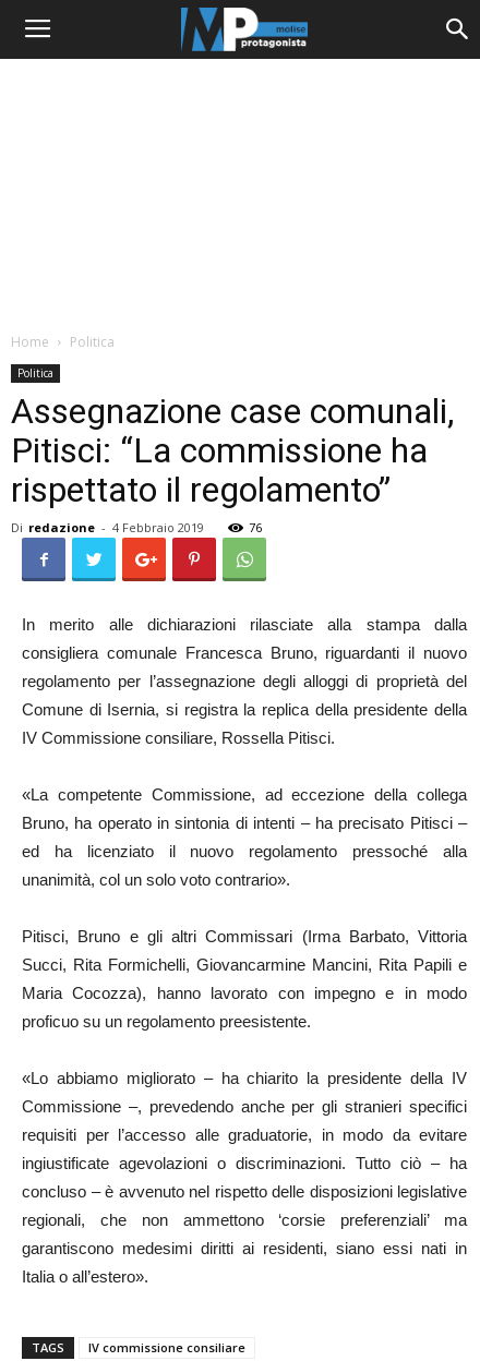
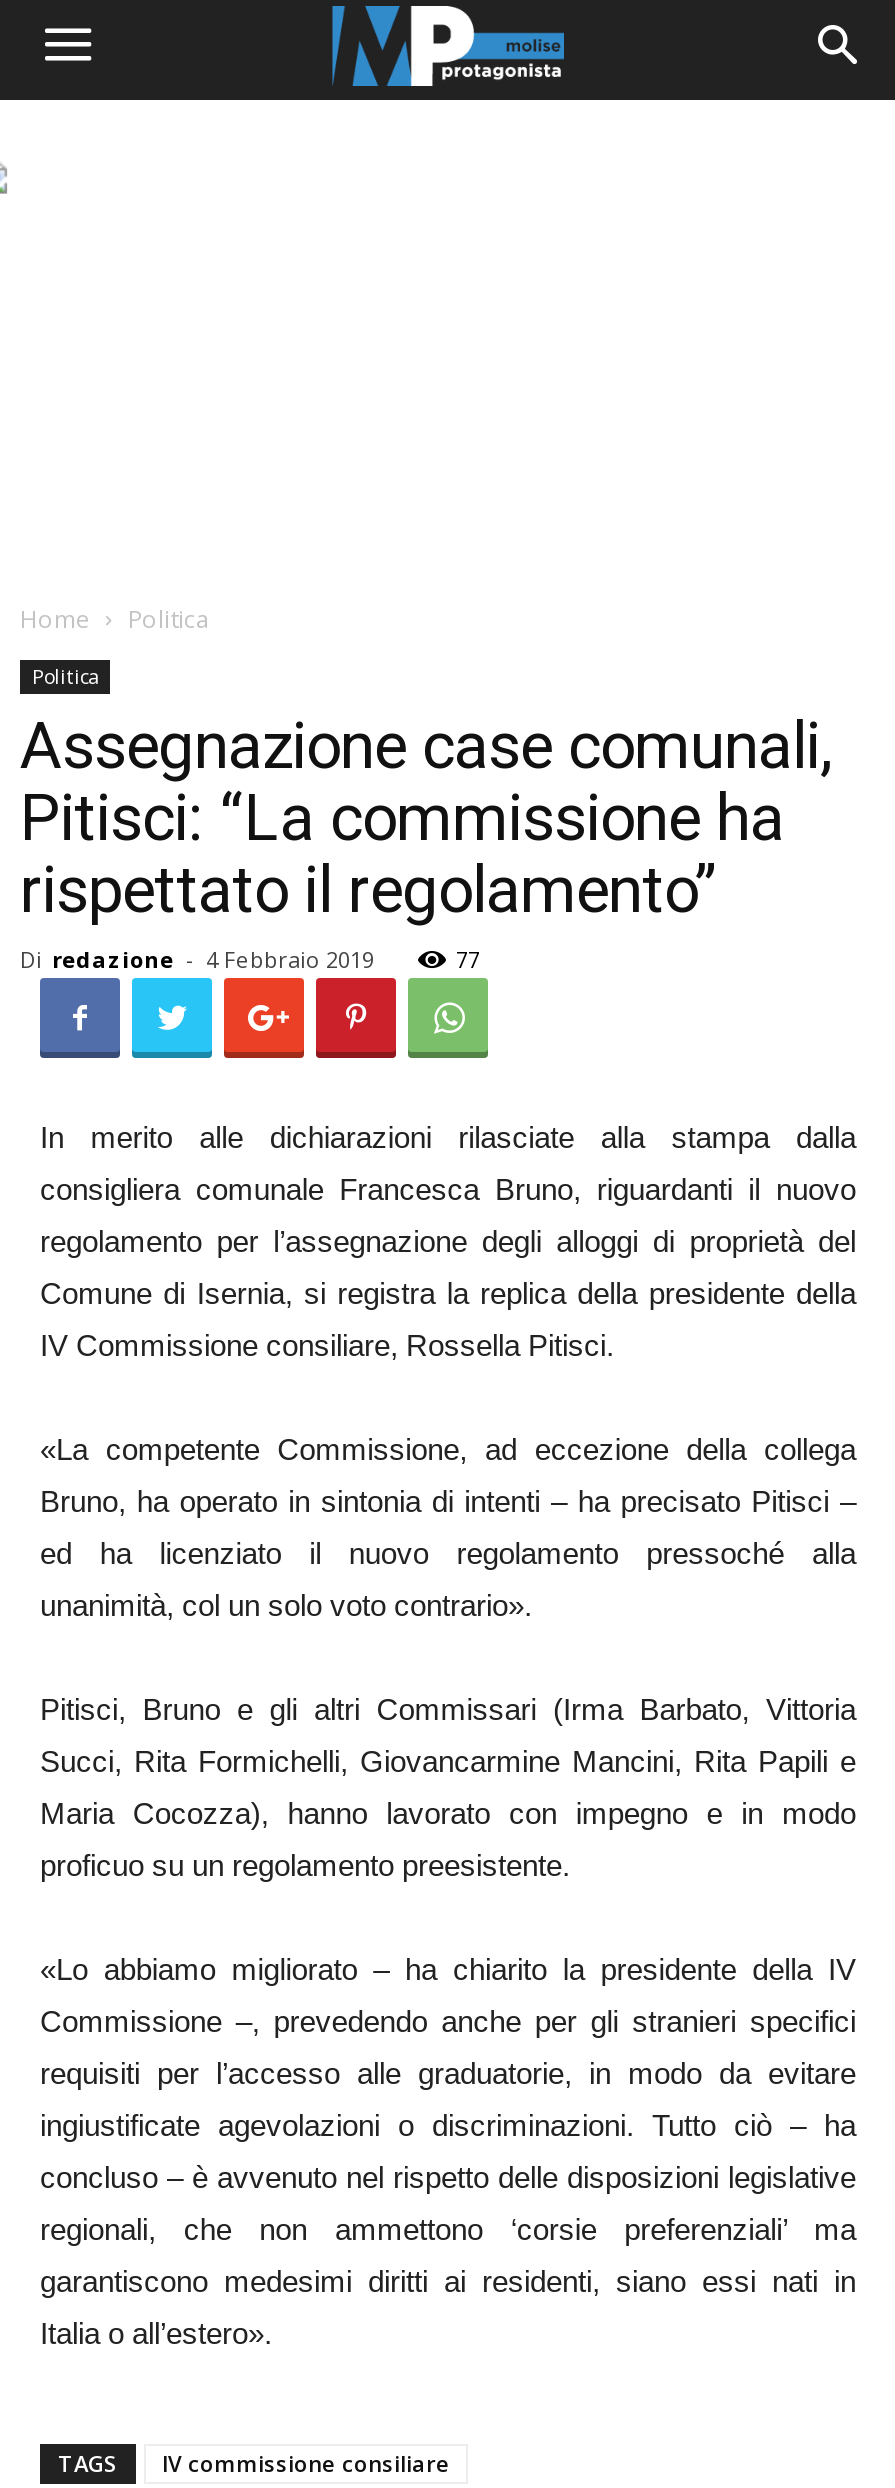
- 76
+ 77
